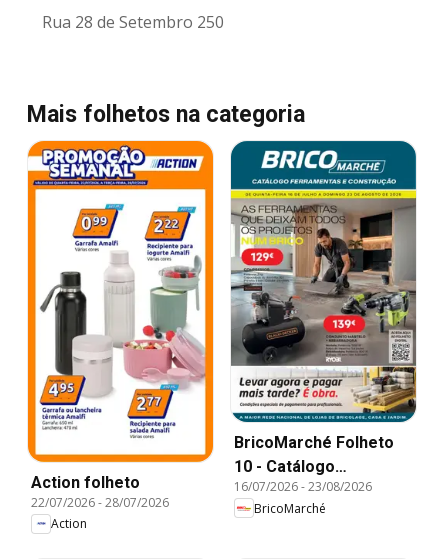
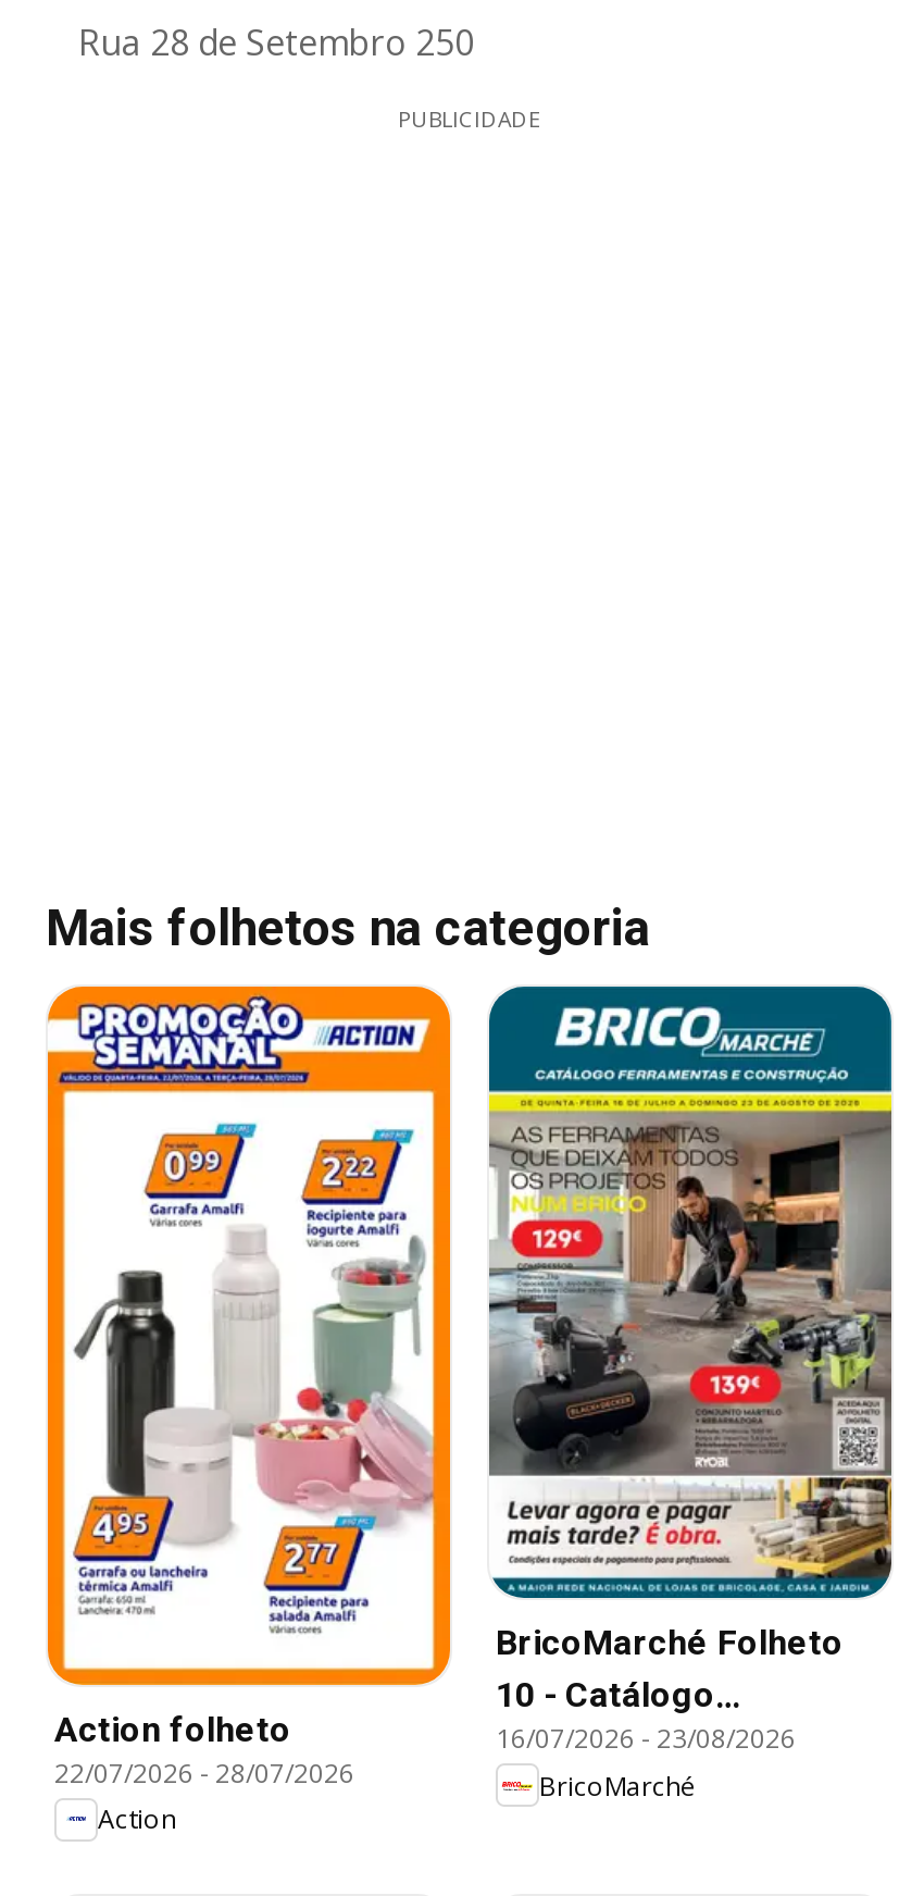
+ PUBLICIDADE
